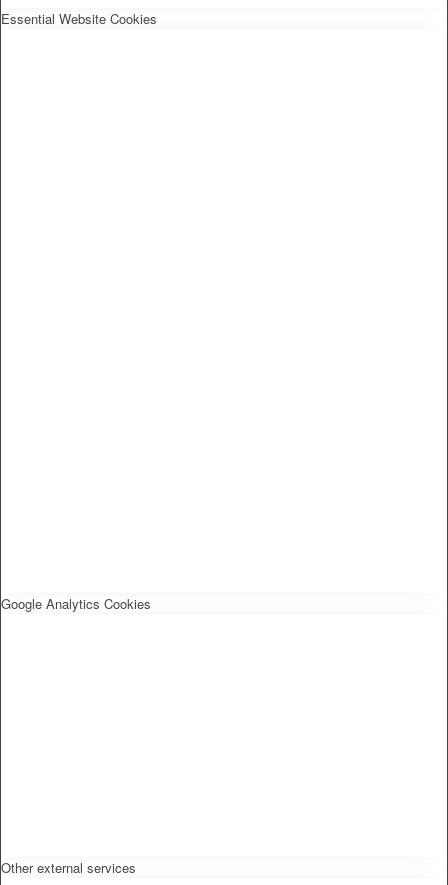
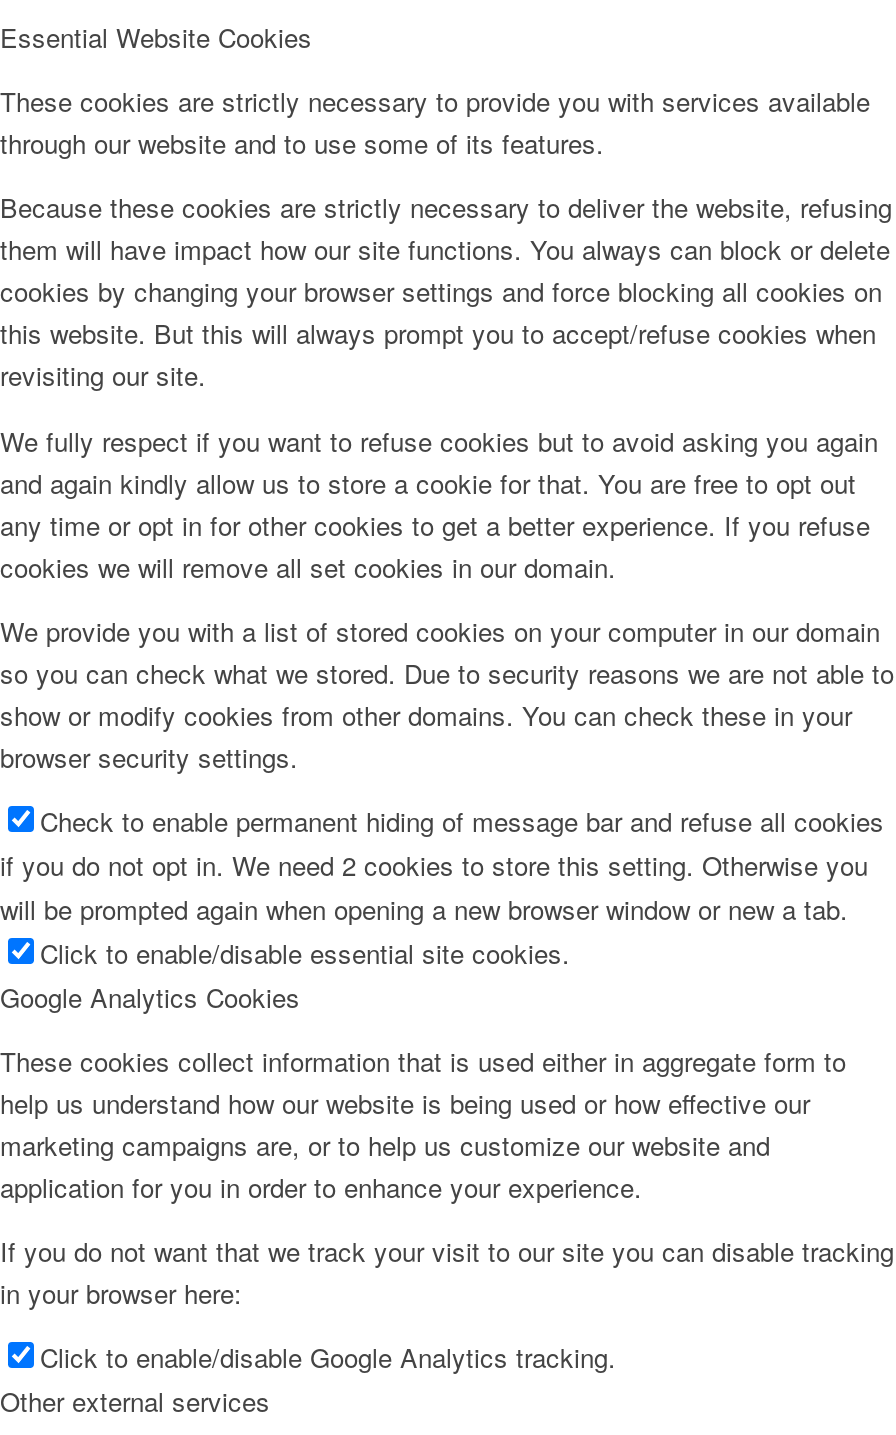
+ These cookies are strictly necessary to provide you with services available
+ through our website and to use some of its features.
+ Because these cookies are strictly necessary to deliver the website, refusing
+ them will have impact how our site functions. You always can block or delete
+ cookies by changing your browser settings and force blocking all cookies on
+ this website. But this will always prompt you to accept/refuse cookies when
+ revisiting our site.
+ We fully respect if you want to refuse cookies but to avoid asking you again
+ and again kindly allow us to store a cookie for that. You are free to opt out
+ any time or opt in for other cookies to get a better experience. If you refuse
+ cookies we will remove all set cookies in our domain.
+ We provide you with a list of stored cookies on your computer in our domain
+ so you can check what we stored. Due to security reasons we are not able to
+ show or modify cookies from other domains. You can check these in your
+ browser security settings.
+ Check to enable permanent hiding of message bar and refuse all cookies
+ if you do not opt in. We need 2 cookies to store this setting. Otherwise you
+ will be prompted again when opening a new browser window or new a tab.
+ Click to enable/disable essential site cookies.

+ These cookies collect information that is used either in aggregate form to
+ help us understand how our website is being used or how effective our
+ marketing campaigns are, or to help us customize our website and
+ application for you in order to enhance your experience.
+ If you do not want that we track your visit to our site you can disable tracking
+ in your browser here:
+ Click to enable/disable Google Analytics tracking.
